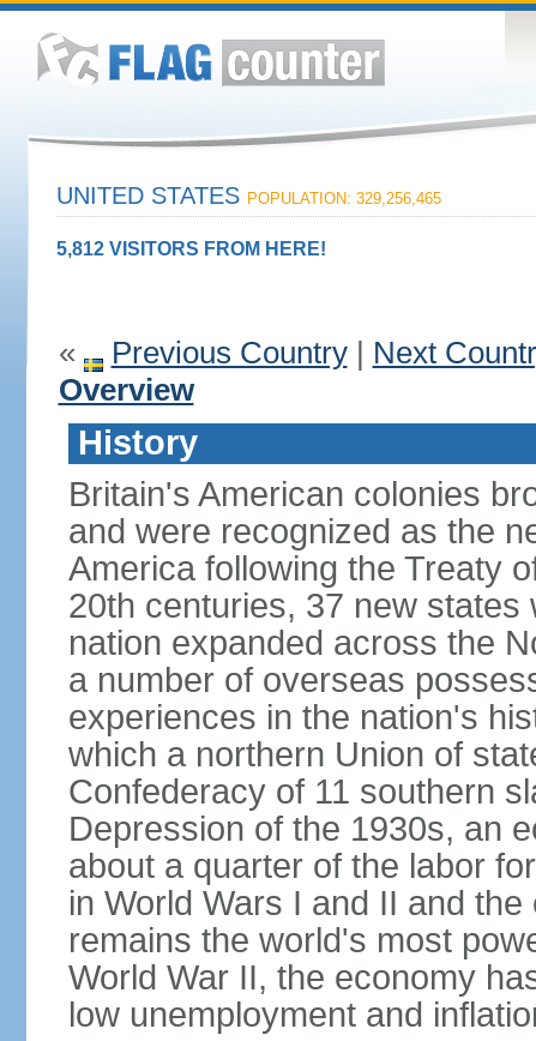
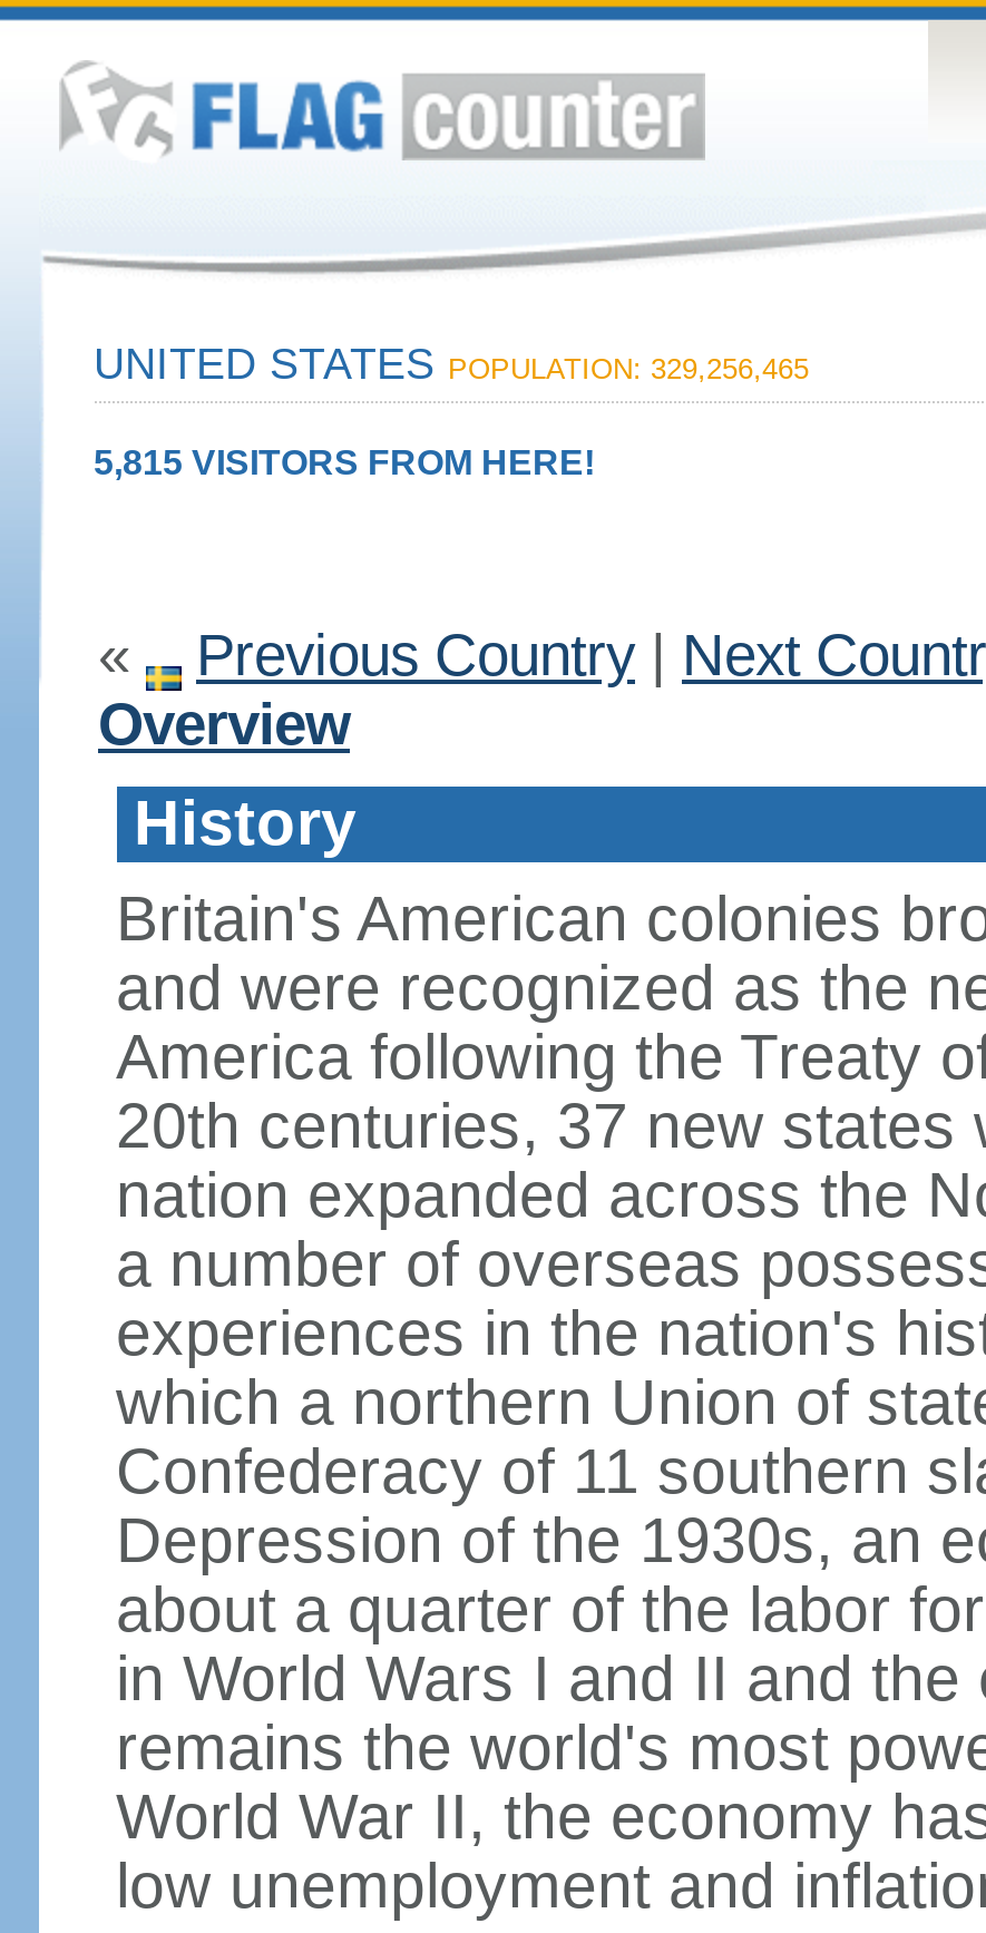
- 5,812 VISITORS FROM HERE!
+ 5,815 VISITORS FROM HERE!
